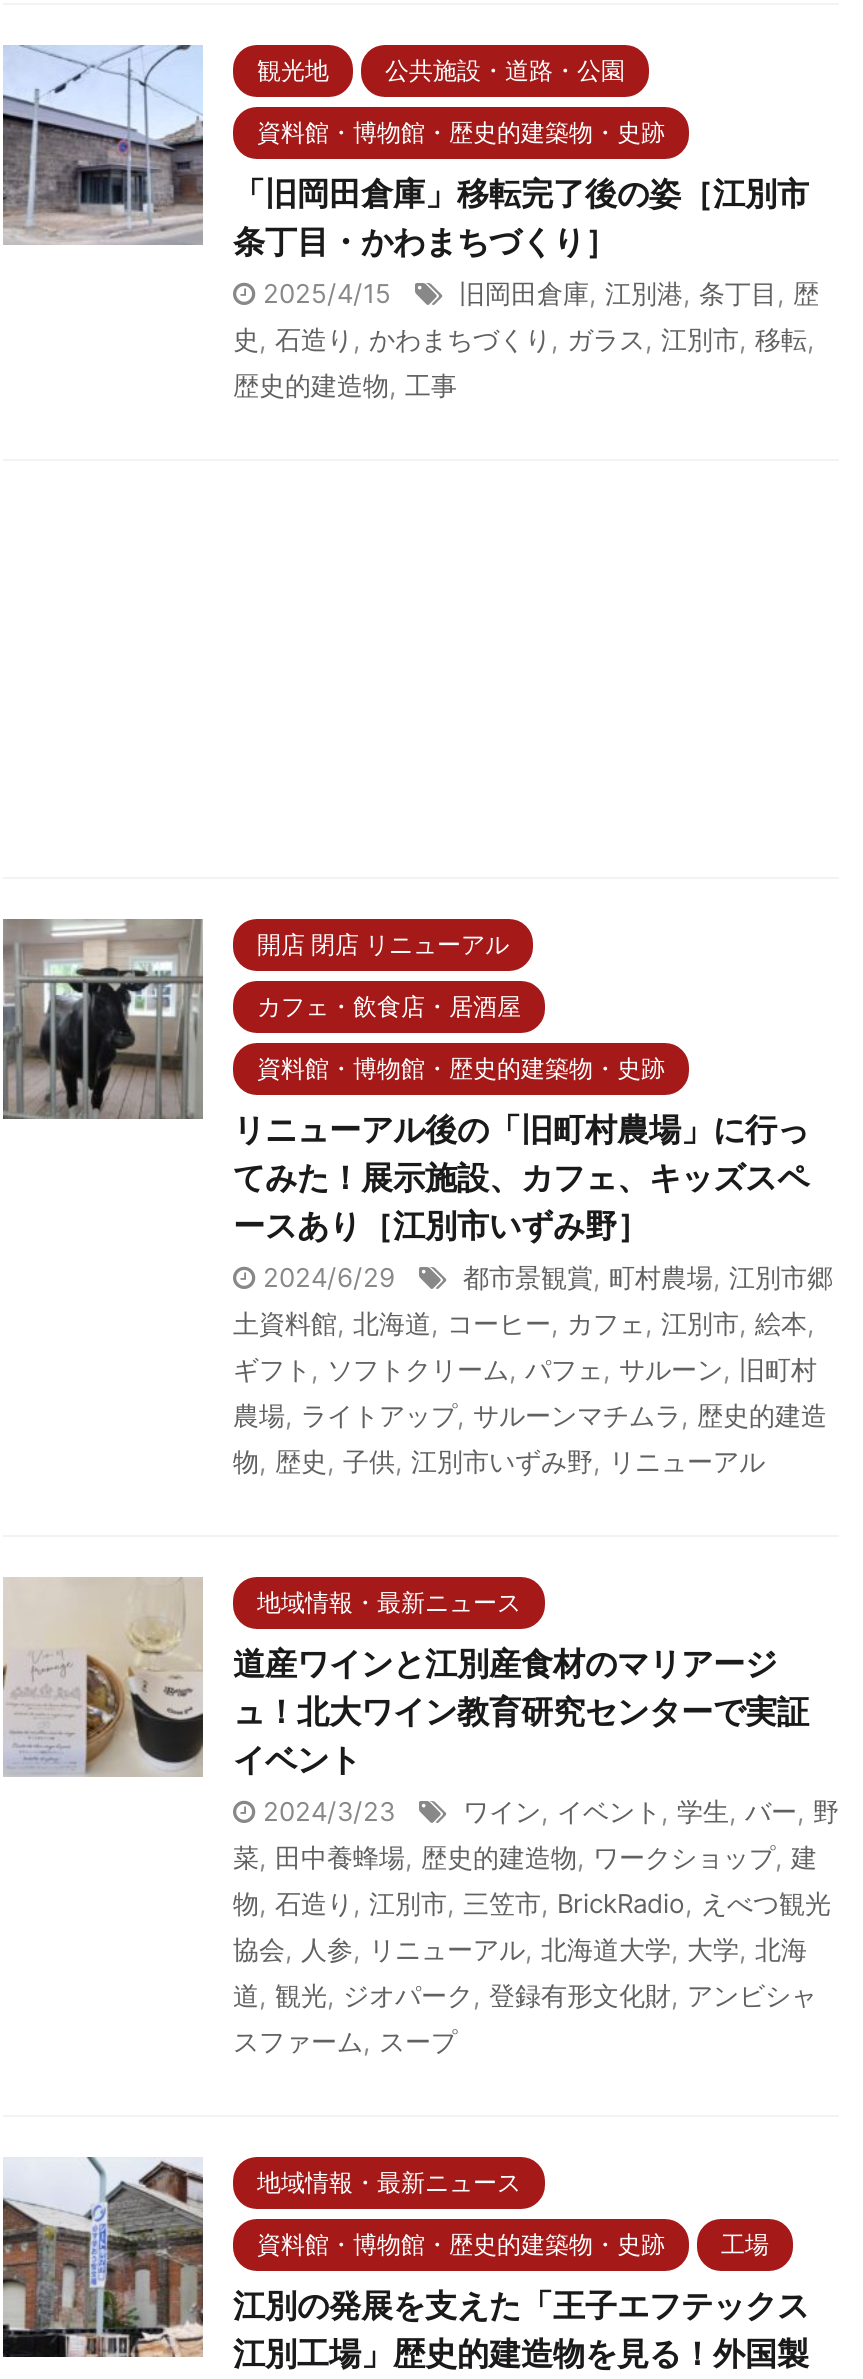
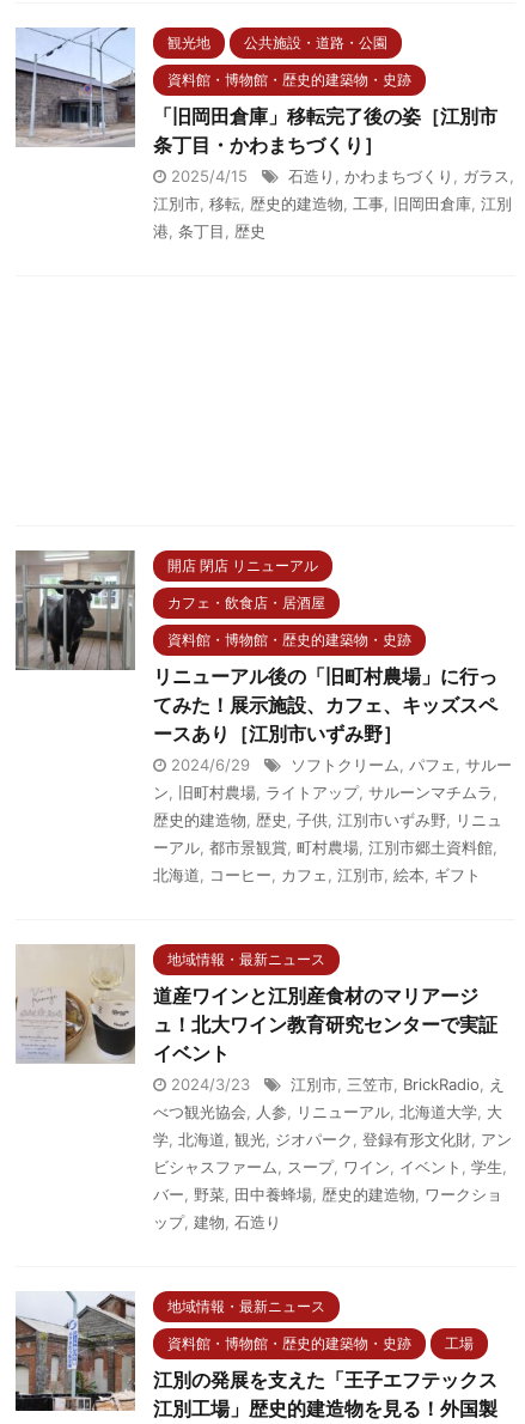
- 旧岡田倉庫,江別港,条丁目,歴
- 史,石造り,かわまちづくり,ガラス,江別市,移転,
- 歴史的建造物,工事
+ 石造り,かわまちづくり,ガラス,
+ 江別市,移転,歴史的建造物,工事,旧岡田倉庫,江別
+ 港,条丁目,歴史

- 都市景観賞,町村農場,江別市郷
- 土資料館,北海道,コーヒー,カフェ,江別市,絵本,
- ギフト,ソフトクリーム,パフェ,サルーン,旧町村
- 農場,ライトアップ,サルーンマチムラ,歴史的建造
- 物,歴史,子供,江別市いずみ野,リニューアル
+ ソフトクリーム,パフェ,サルー
+ ン,旧町村農場,ライトアップ,サルーンマチムラ,
+ 歴史的建造物,歴史,子供,江別市いずみ野,リニュ
+ ーアル,都市景観賞,町村農場,江別市郷土資料館,
+ 北海道,コーヒー,カフェ,江別市,絵本,ギフト

- ワイン,イベント,学生,バー,野
- 菜,田中養蜂場,歴史的建造物,ワークショップ,建
- 物,石造り,江別市,三笠市, BrickRadio,えべつ観光
- 協会,人参,リニューアル,北海道大学,大学,北海
- 道,観光,ジオパーク,登録有形文化財,アンビシャ
- スファーム,スープ
+ 江別市,三笠市, BrickRadio,え
+ べつ観光協会,人参,リニューアル,北海道大学,大
+ 学,北海道,観光,ジオパーク,登録有形文化財,アン
+ ビシャスファーム,スープ,ワイン,イベント,学生,
+ バー,野菜,田中養蜂場,歴史的建造物,ワークショ
+ ップ,建物,石造り
